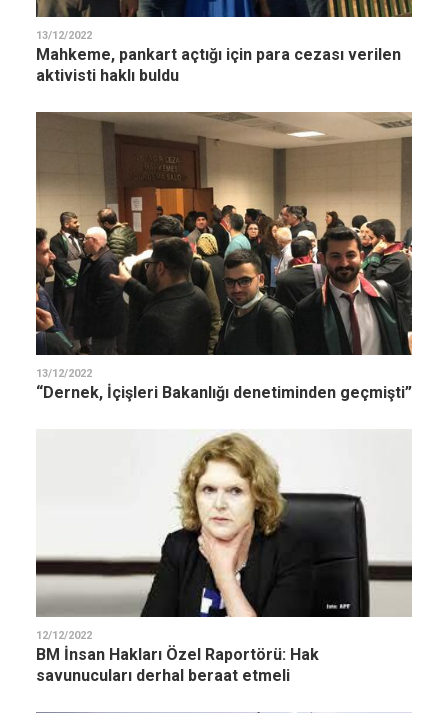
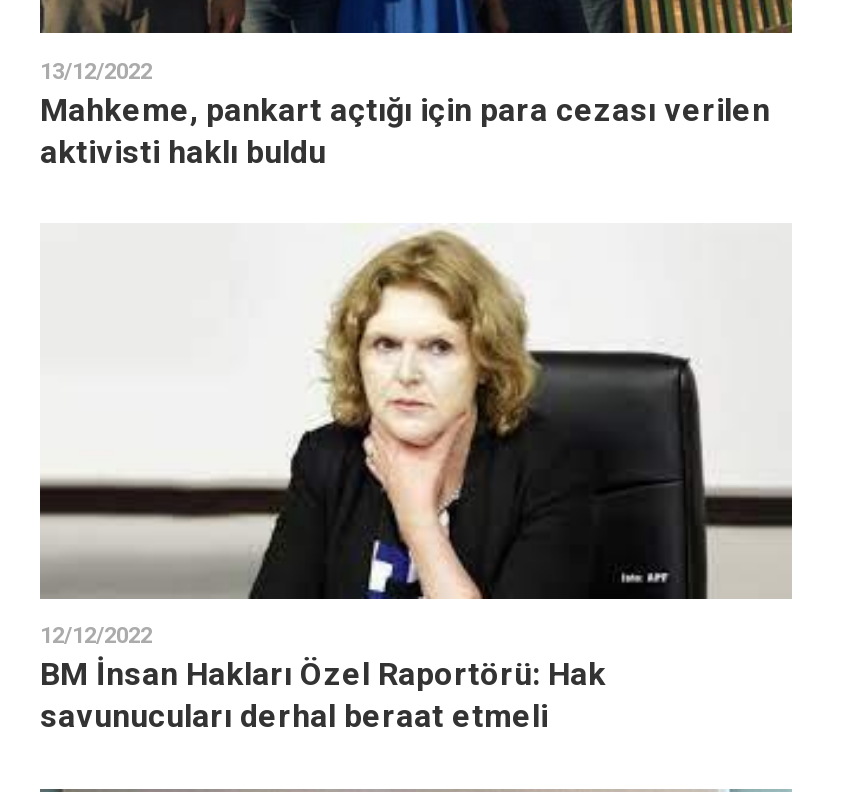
- [image]
- 13/12/2022
- “Dernek, İçişleri Bakanlığı denetiminden geçmişti”
